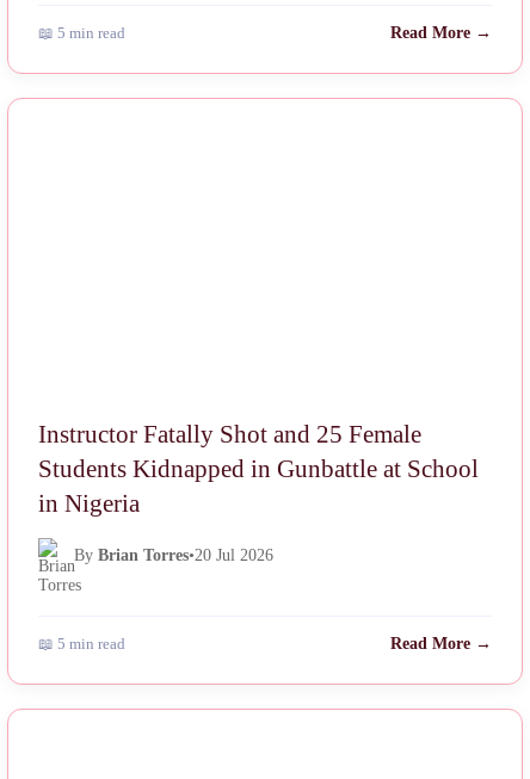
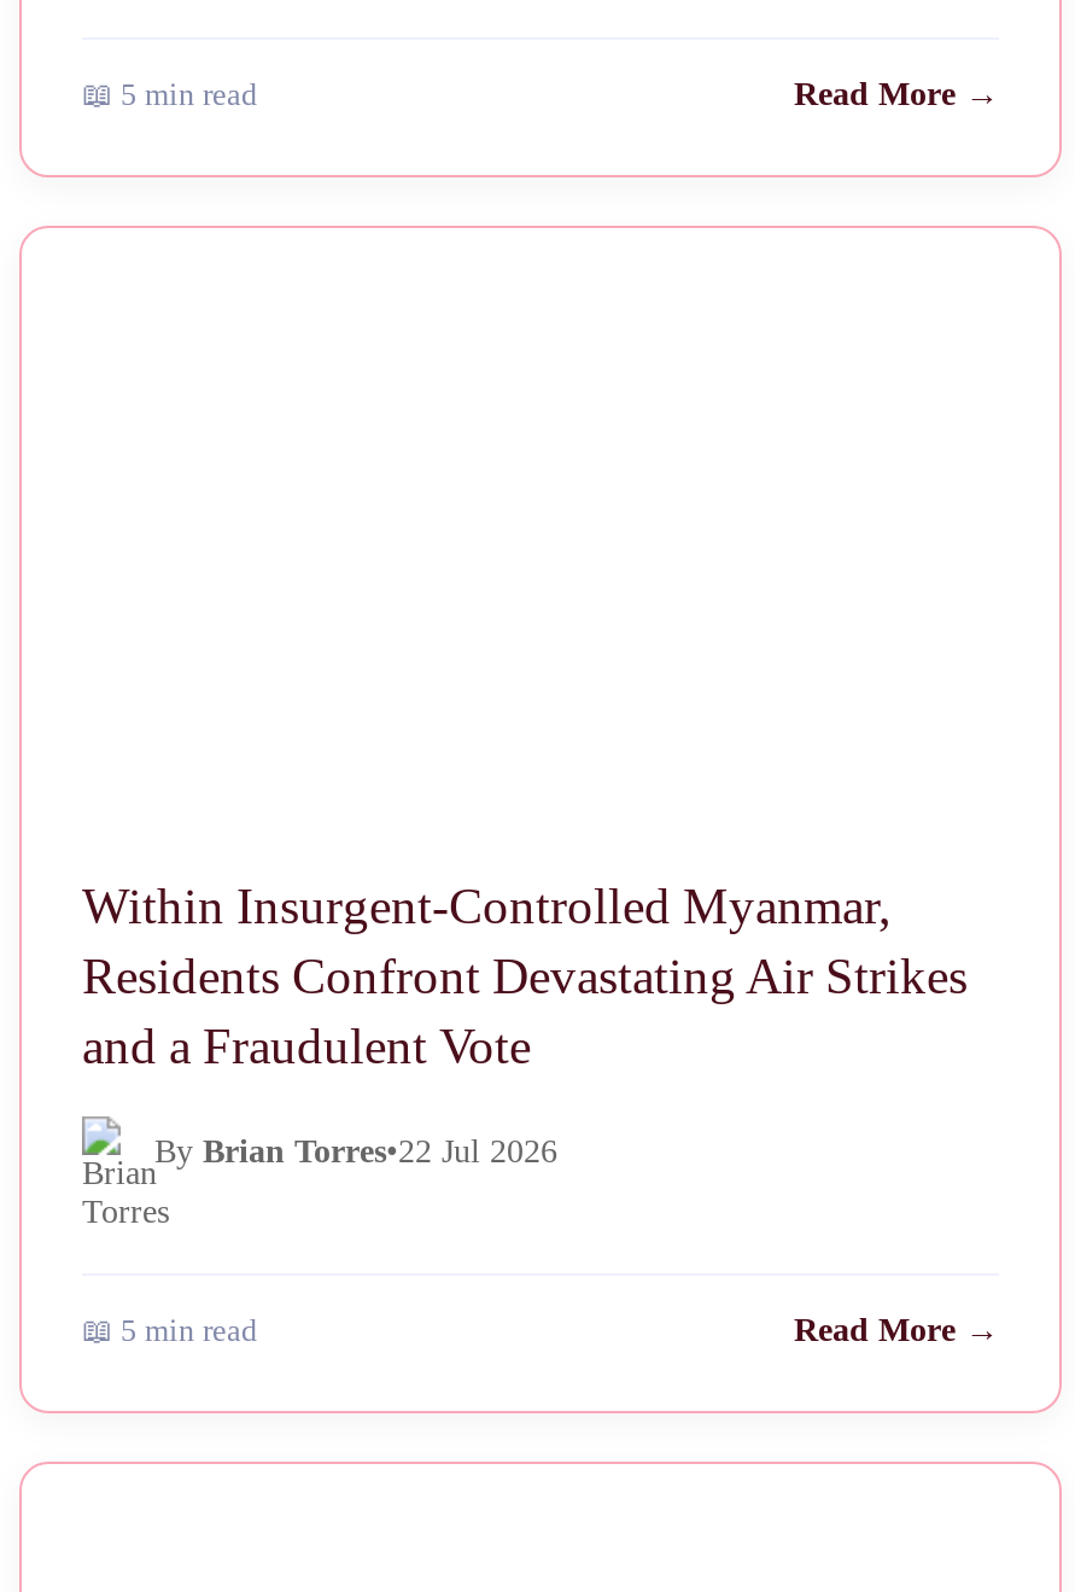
- Instructor Fatally Shot and 25 Female
- Students Kidnapped in Gunbattle at School
- in Nigeria
+ Within Insurgent-Controlled Myanmar,
+ Residents Confront Devastating Air Strikes
+ and a Fraudulent Vote

- By Brian Torres•20 Jul 2026
+ By Brian Torres•22 Jul 2026
